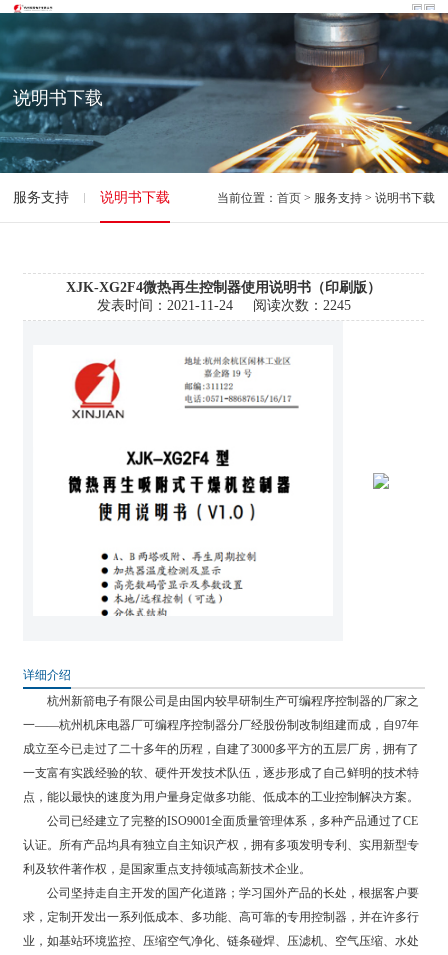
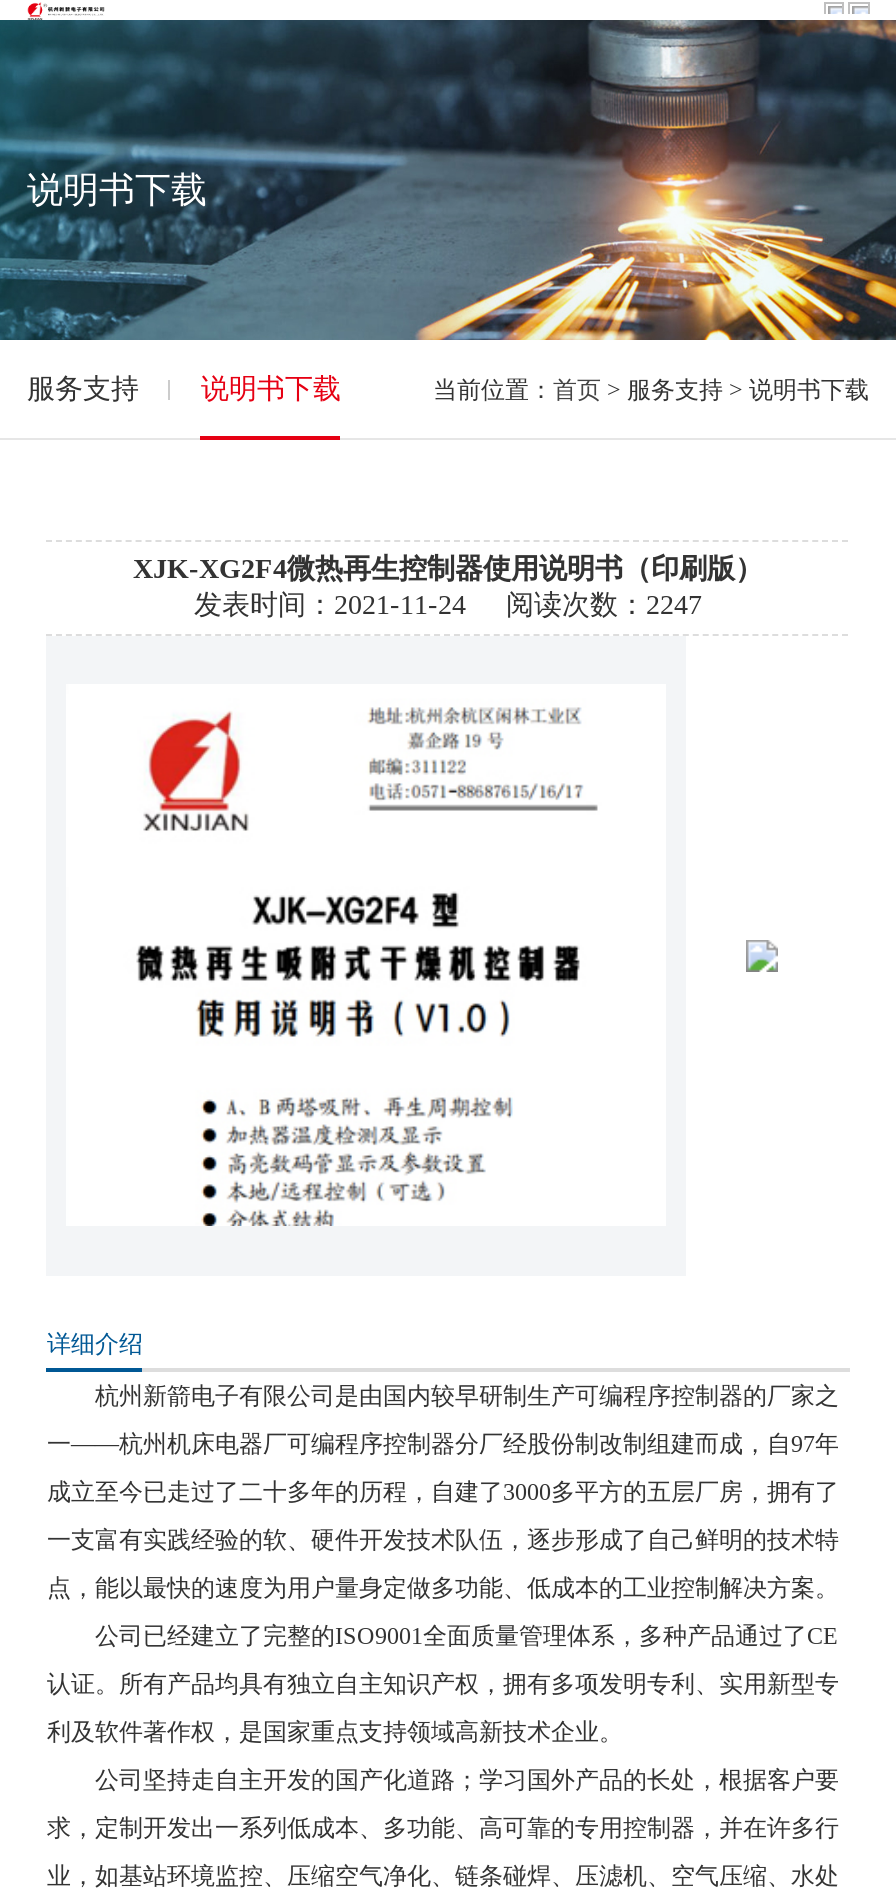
- 发表时间：2021-11-24阅读次数：2245
+ 发表时间：2021-11-24阅读次数：2247
